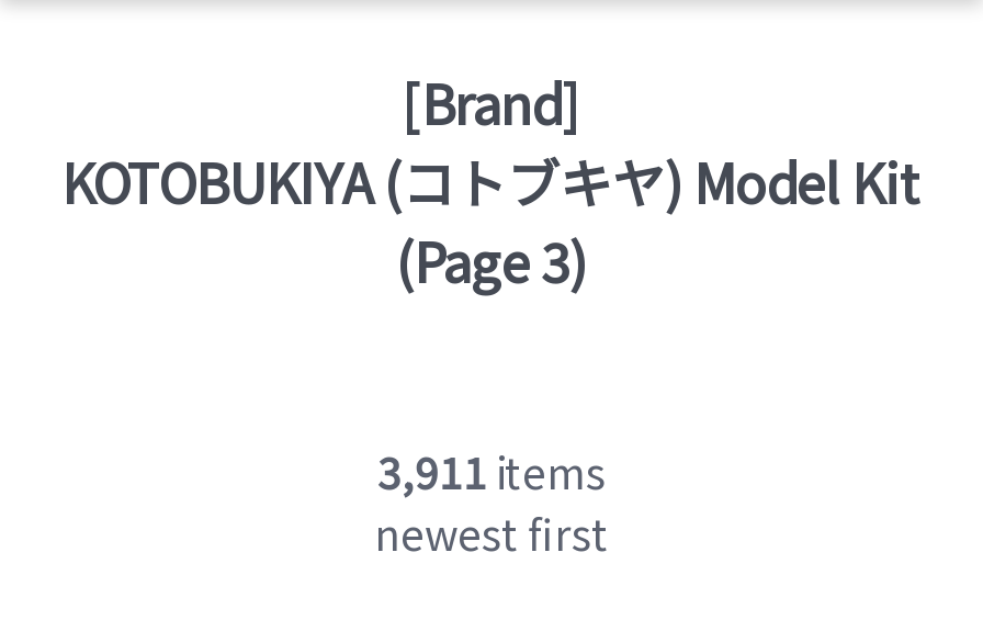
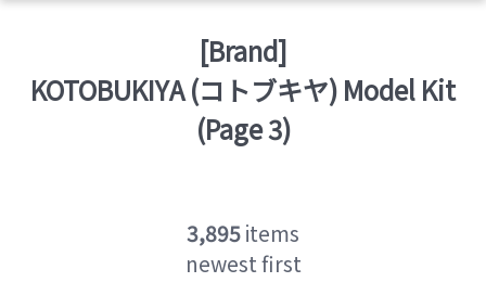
- 3,911 items
+ 3,895 items
